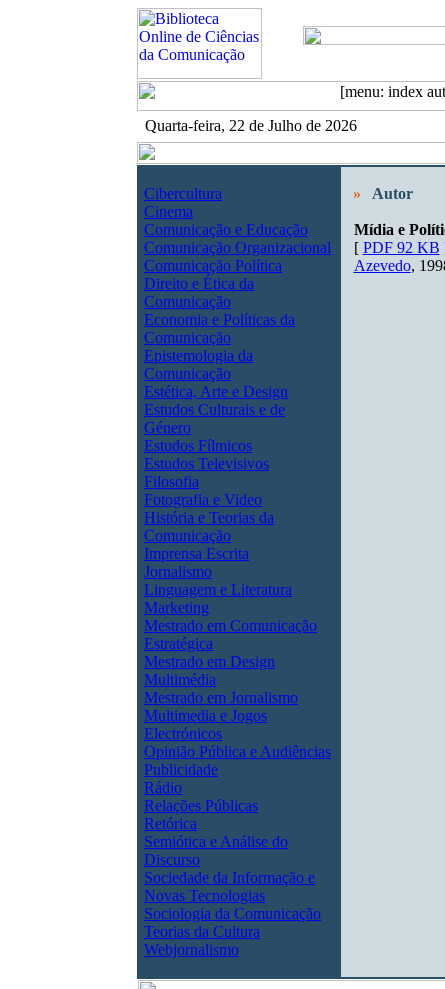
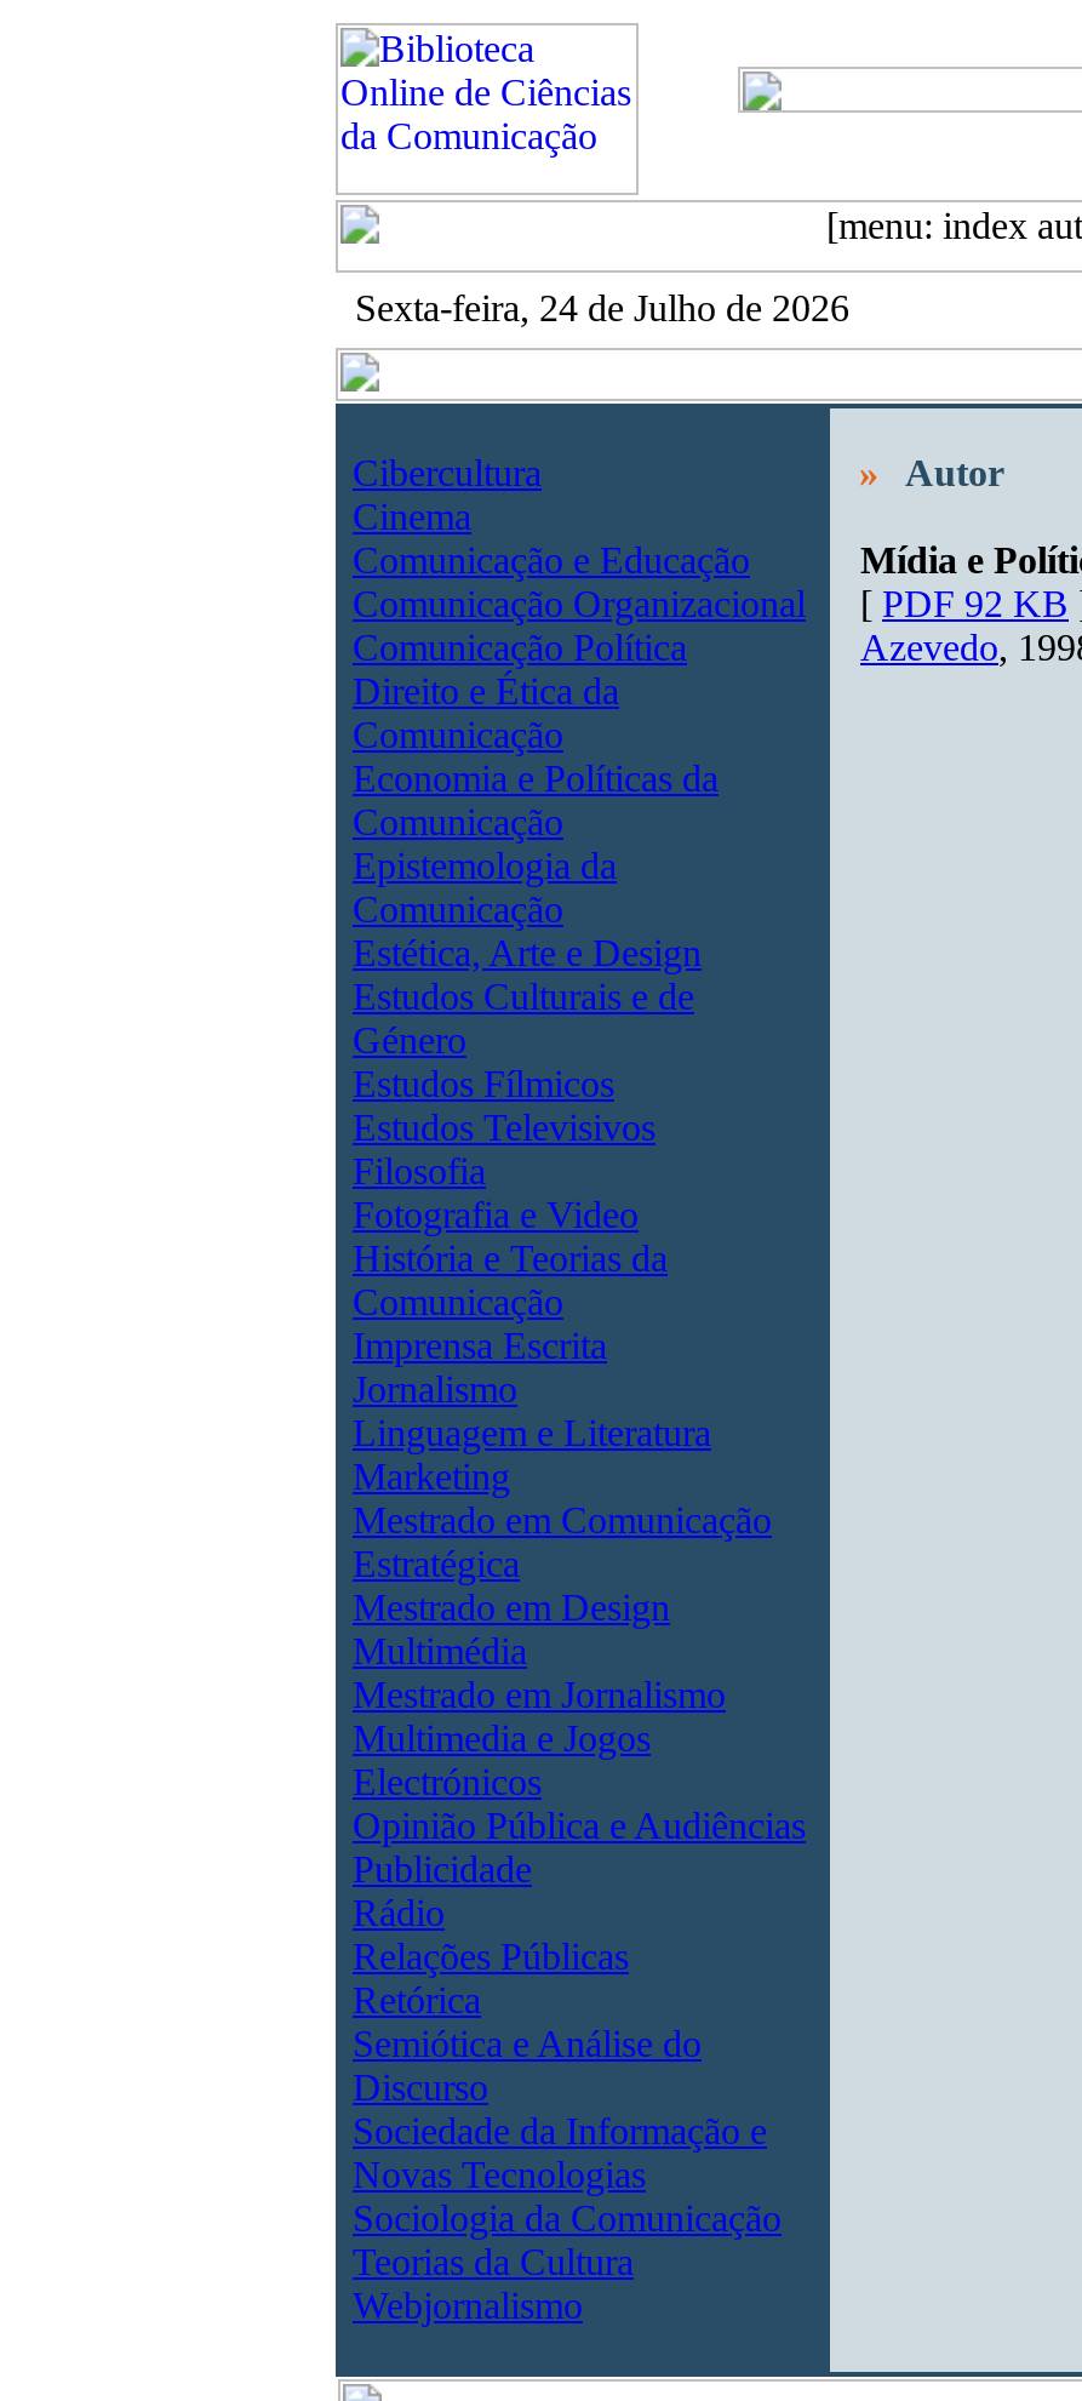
- Quarta-feira, 22 de Julho de 2026
+ Sexta-feira, 24 de Julho de 2026
